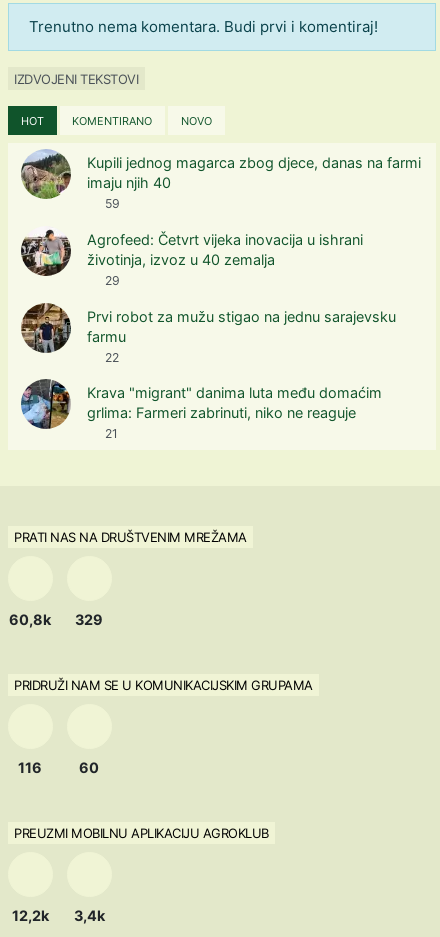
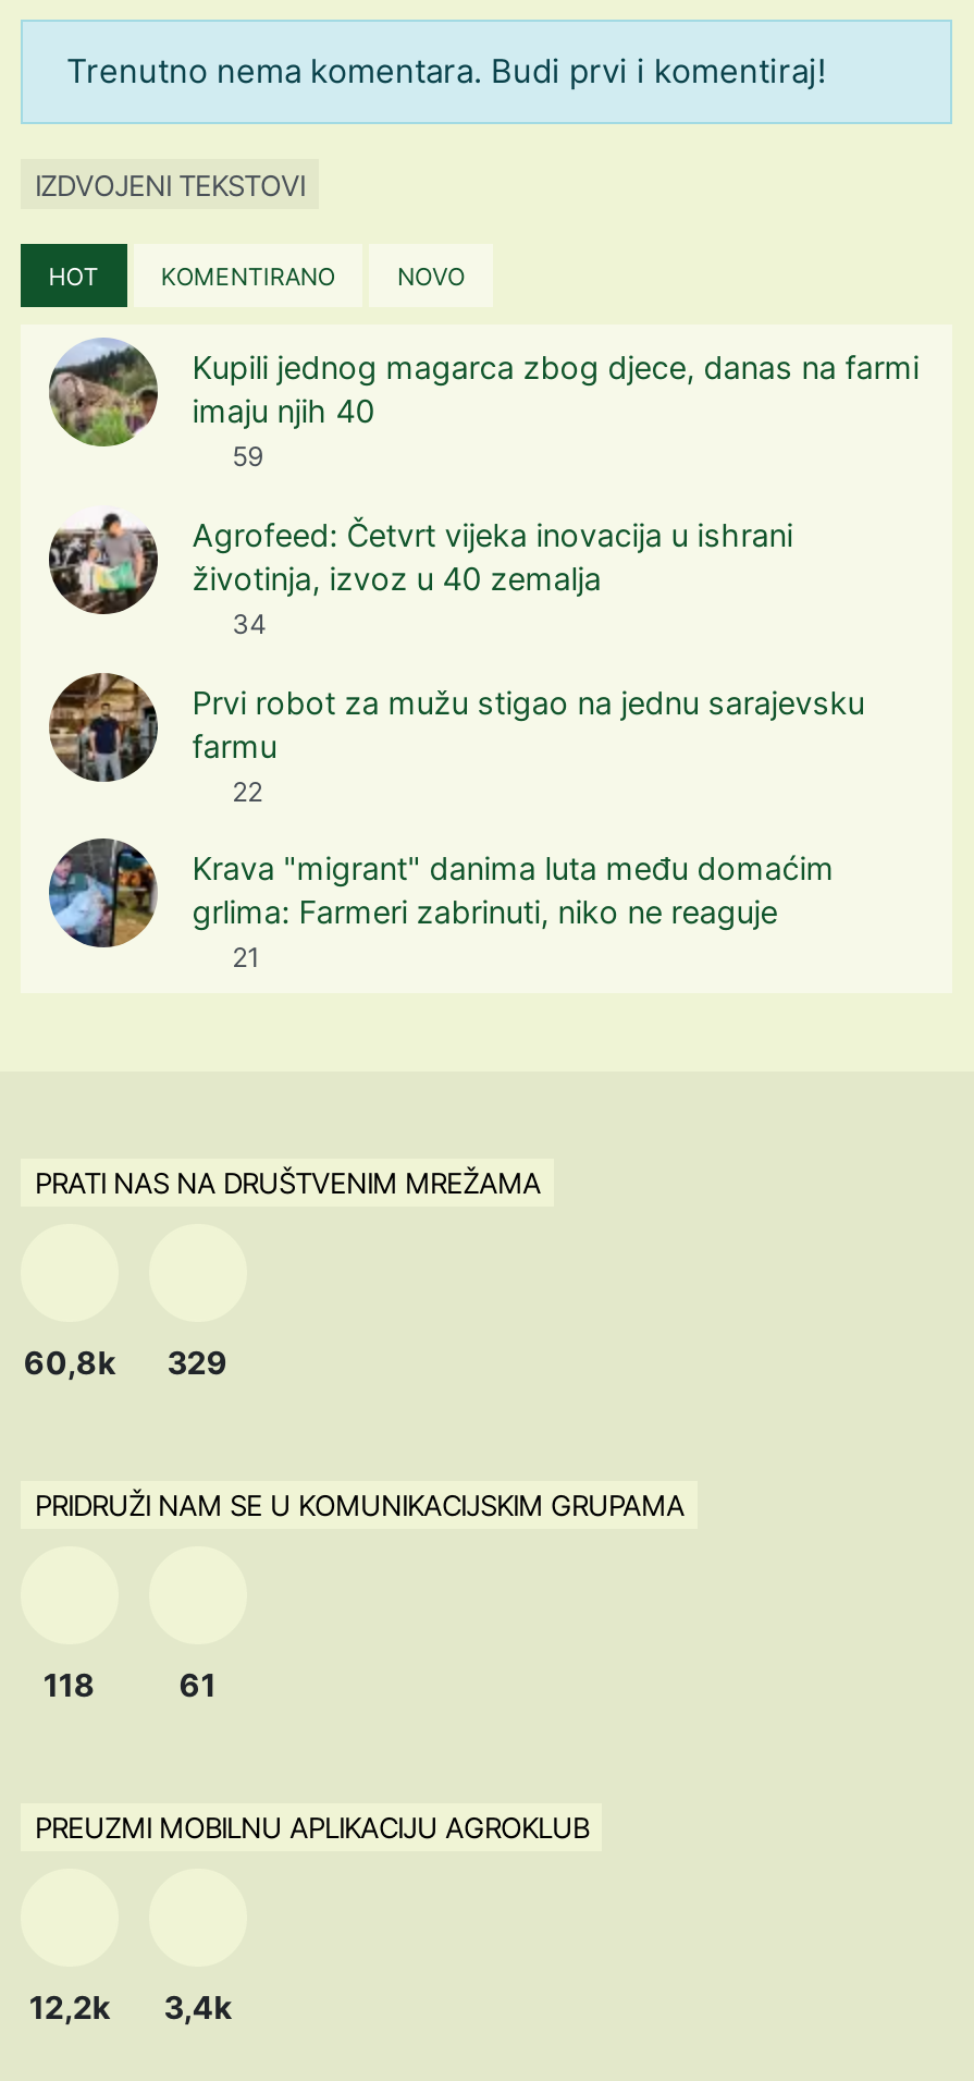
- 29
+ 34

- 116
+ 118

- 60
+ 61
